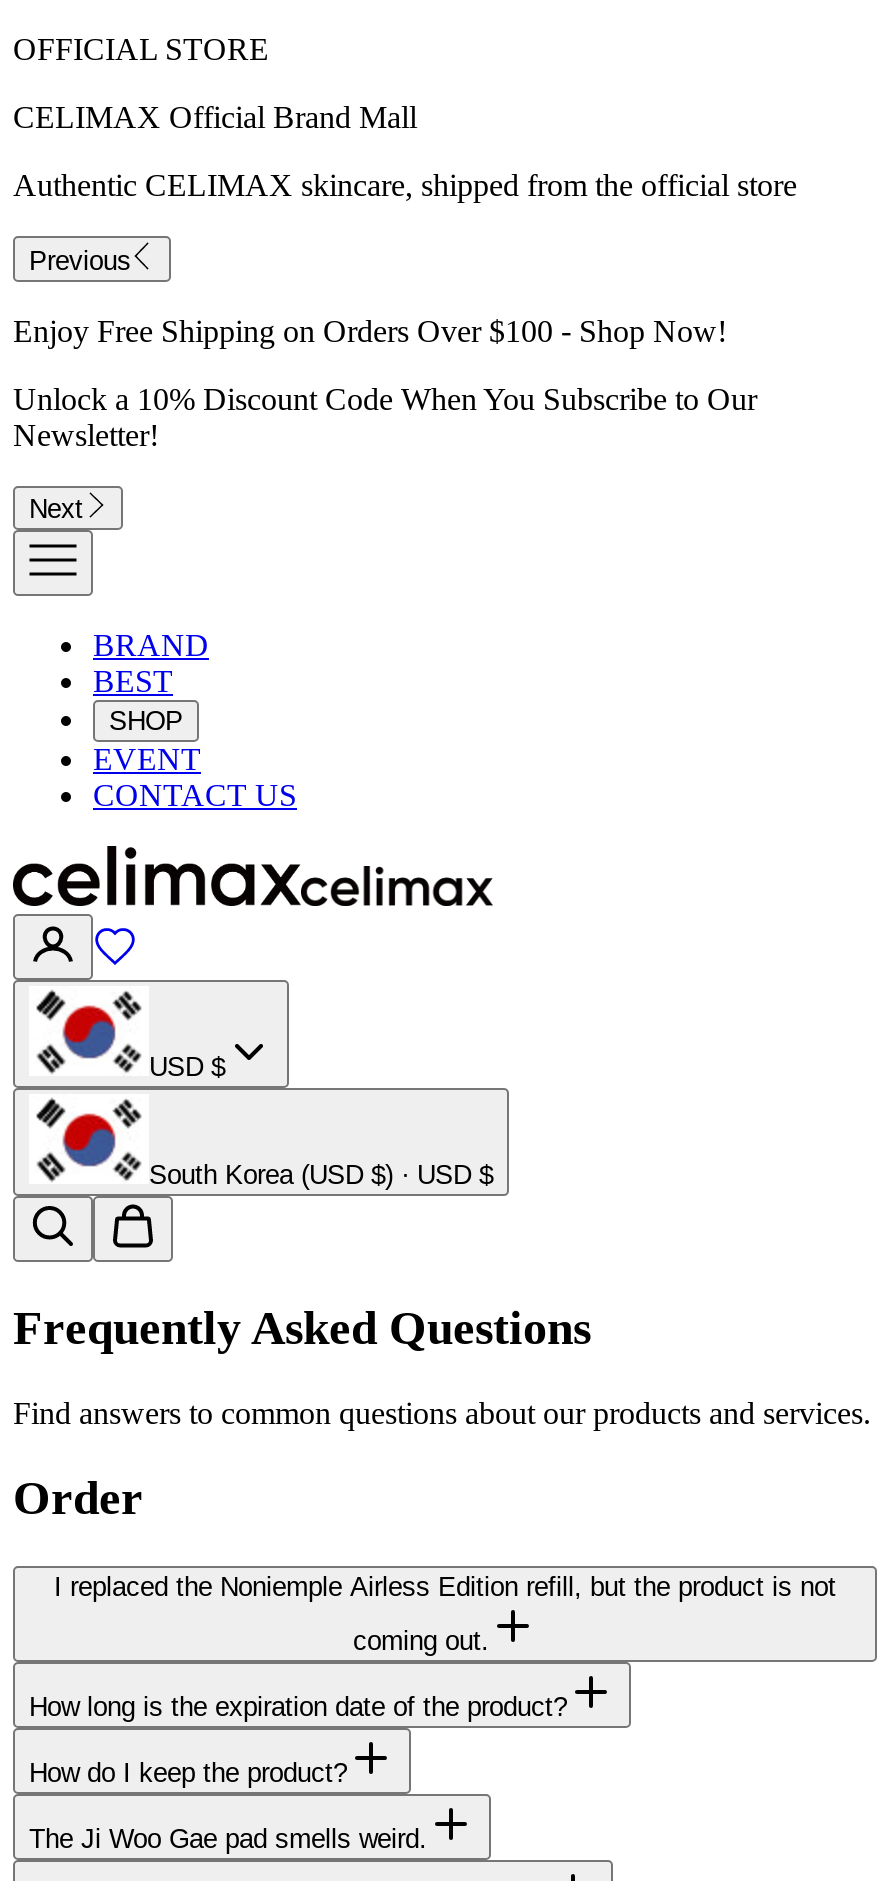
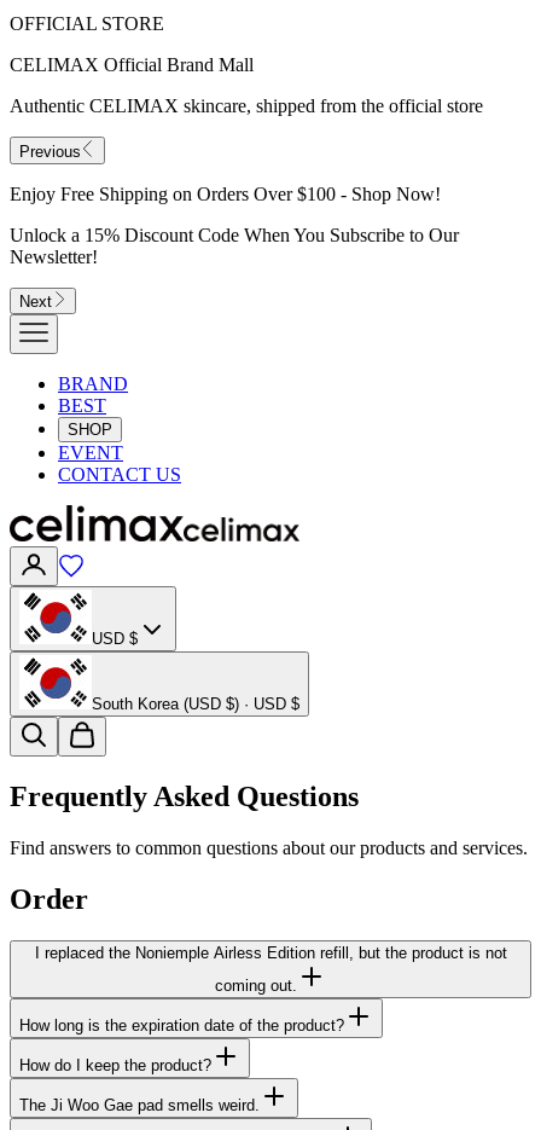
- Unlock a 10% Discount Code When You Subscribe to Our
+ Unlock a 15% Discount Code When You Subscribe to Our
